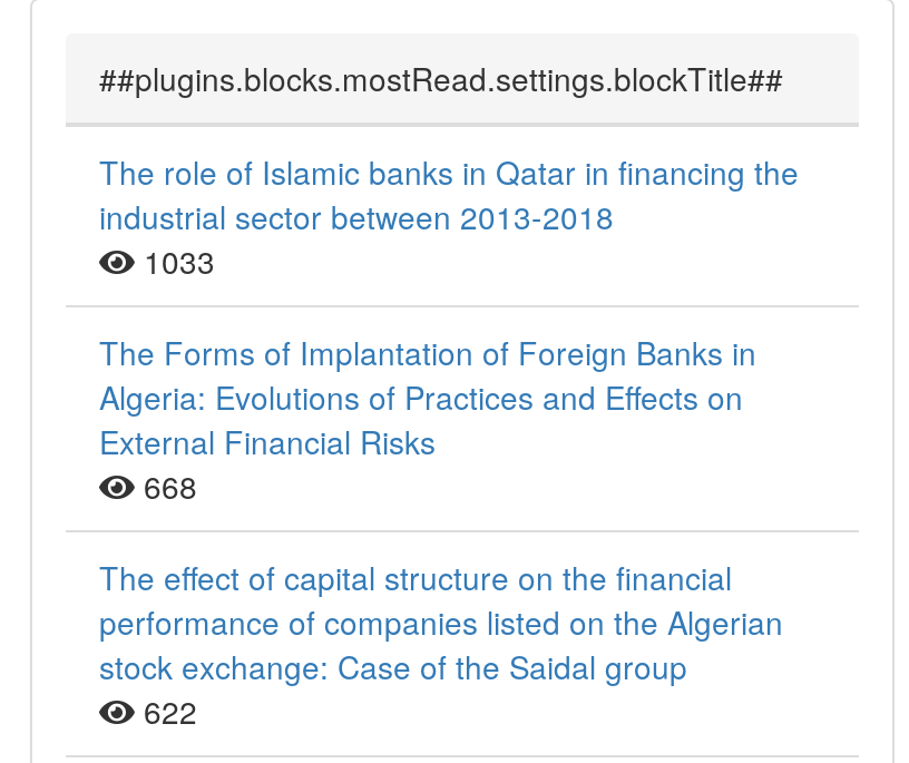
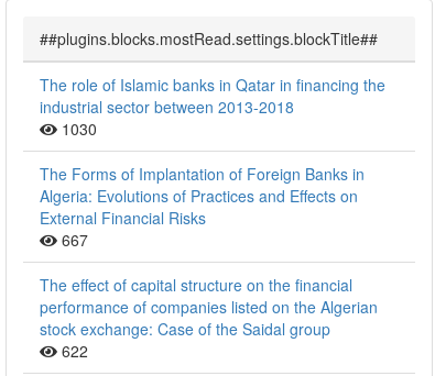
- 1033
+ 1030

- 668
+ 667
